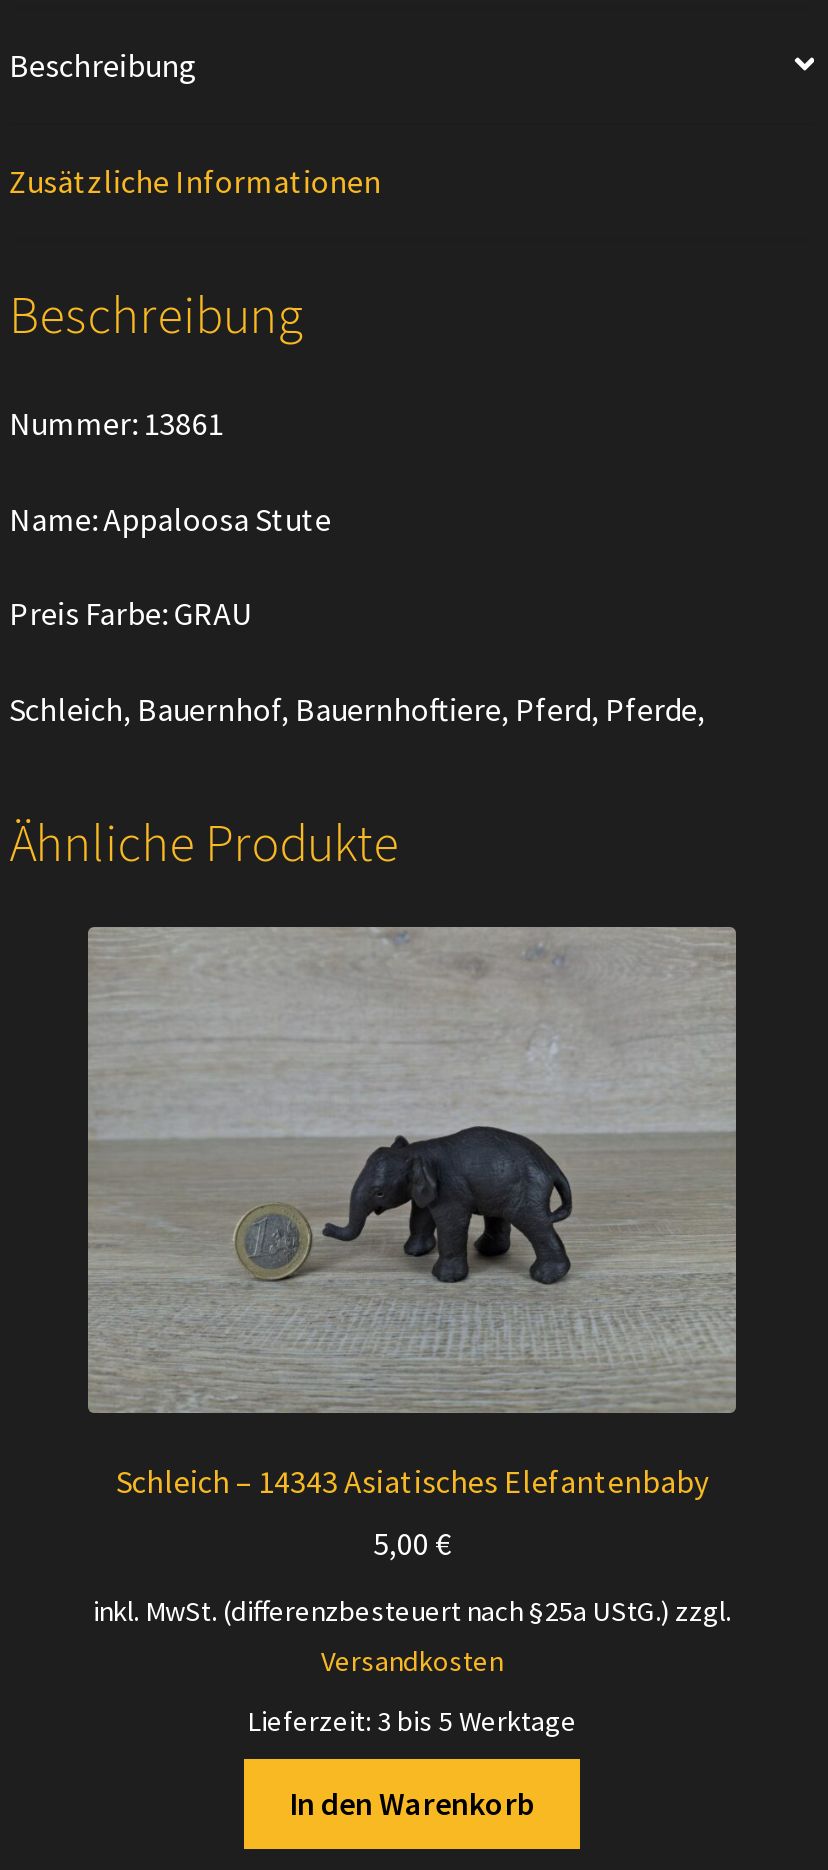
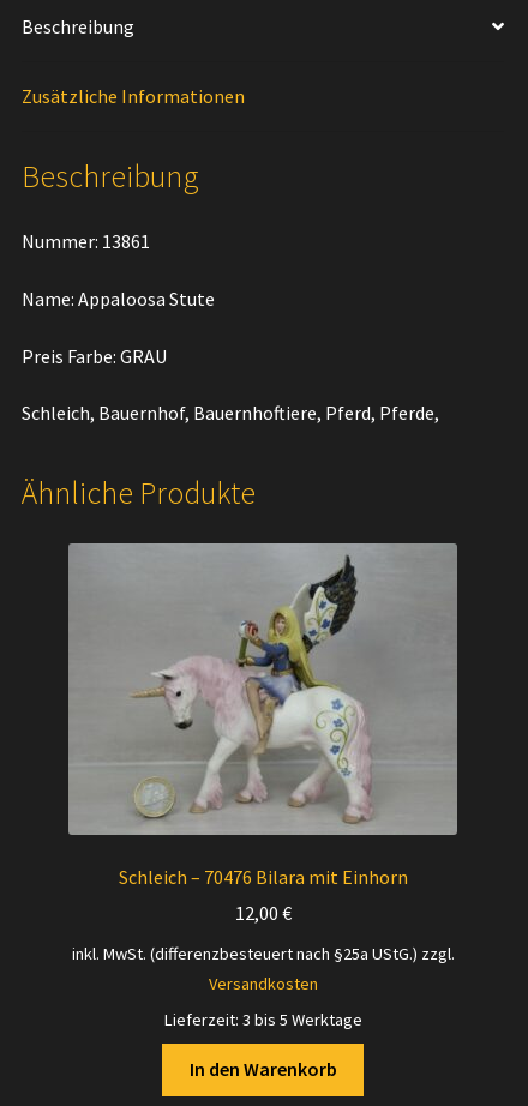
- [image]
- Schleich – 14343 Asiatisches Elefantenbaby
+ [image]
+ Schleich – 70476 Bilara mit Einhorn

- 5,00 €
+ 12,00 €
